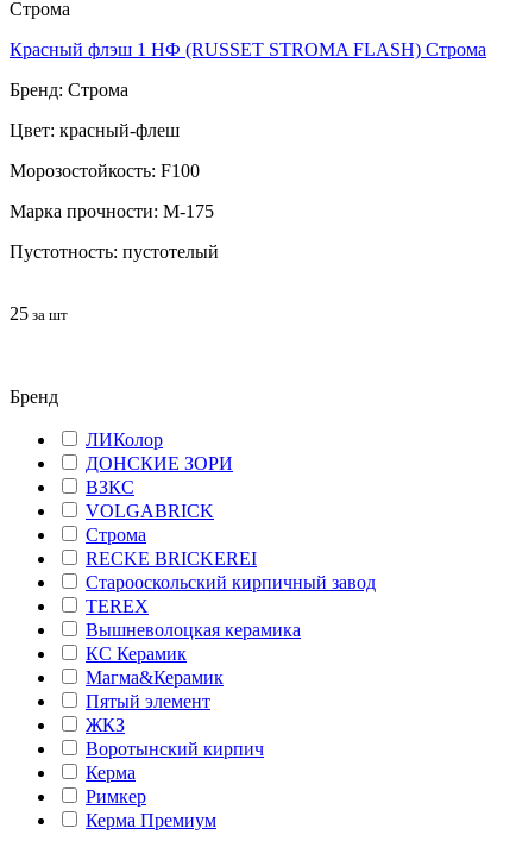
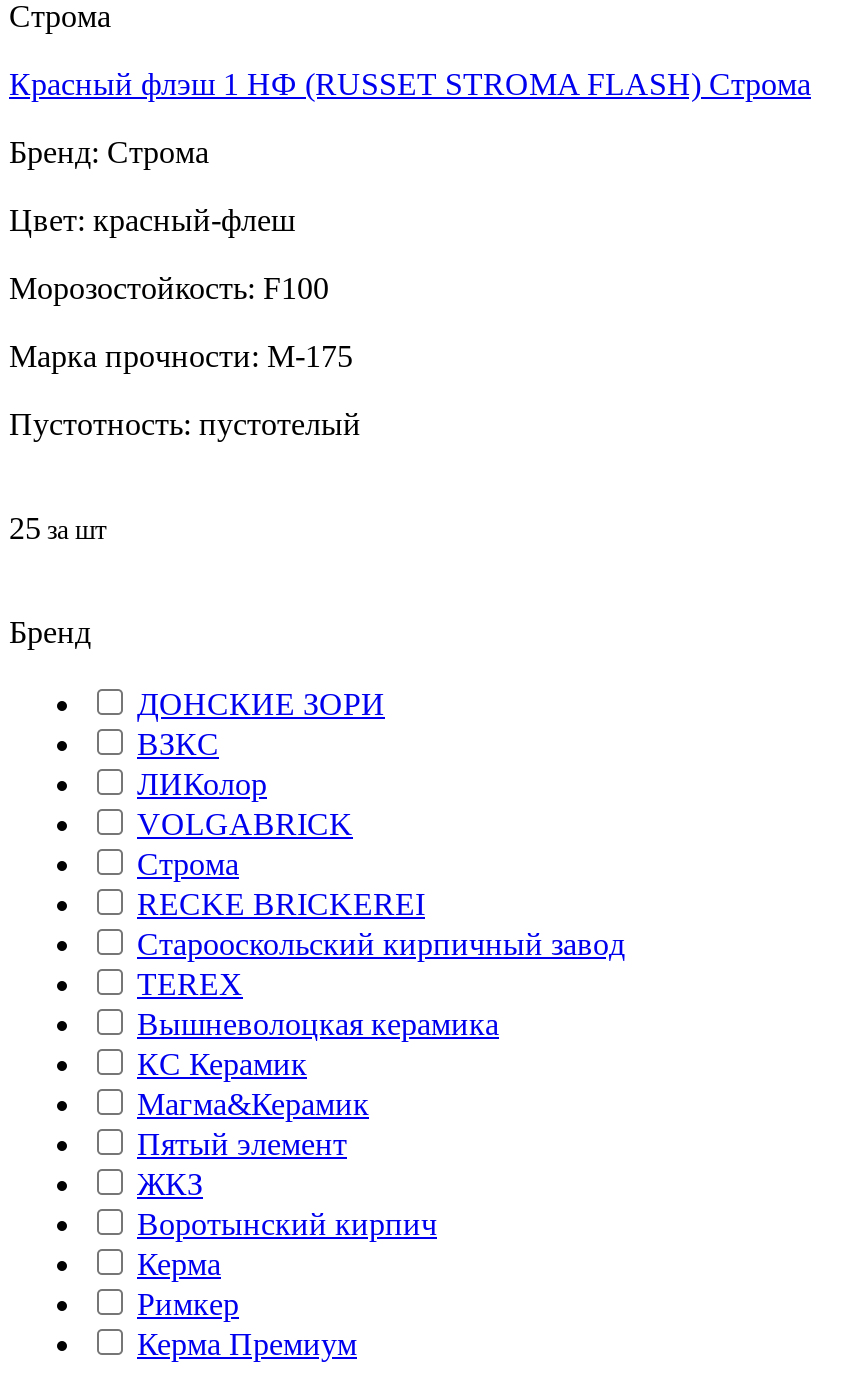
moved down: ЛИКолор

moved up: ДОНСКИЕ ЗОРИ | ВЗКС
